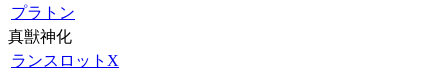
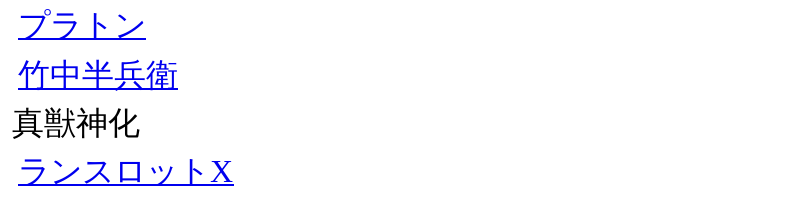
+ 竹中半兵衛
